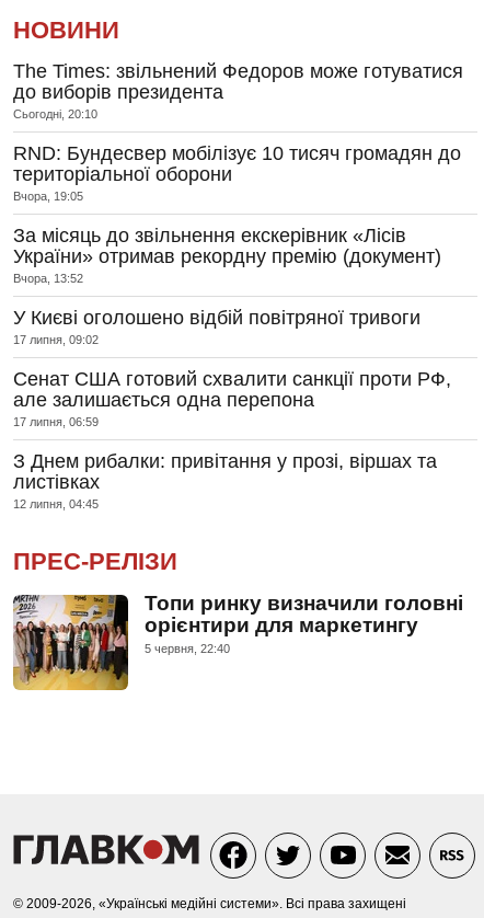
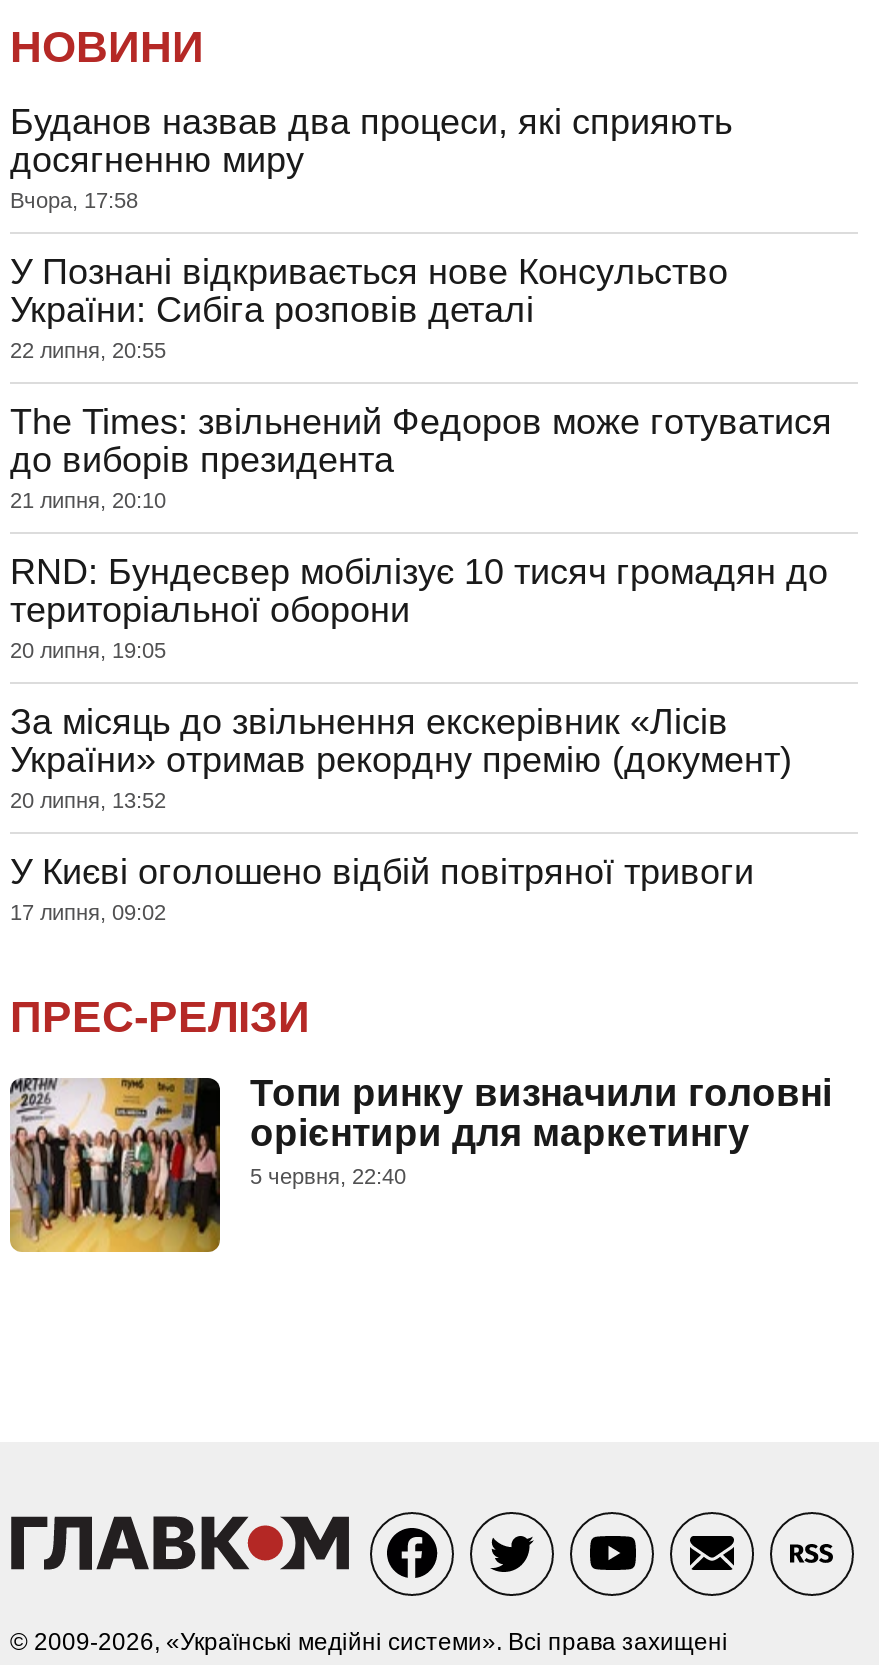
+ Буданов назвав два процеси, які сприяють
+ досягненню миру
+ Вчора, 17:58
+ У Познані відкривається нове Консульство
+ України: Сибіга розповів деталі
+ 22 липня, 20:55

moved down: The Times: звільнений Федоров може готуватися | до виборів президента

- Сьогодні, 20:10
+ 21 липня, 20:10

moved down: RND: Бундесвер мобілізує 10 тисяч громадян до | територіальної оборони

- Вчора, 19:05
+ 20 липня, 19:05

moved down: За місяць до звільнення екскерівник «Лісів | України» отримав рекордну премію (документ)

- Вчора, 13:52
+ 20 липня, 13:52

moved down: У Києві оголошено відбій повітряної тривоги | 17 липня, 09:02

- Сенат США готовий схвалити санкції проти РФ,
- але залишається одна перепона
- 17 липня, 06:59
- З Днем рибалки: привітання у прозі, віршах та
- листівках
- 12 липня, 04:45
